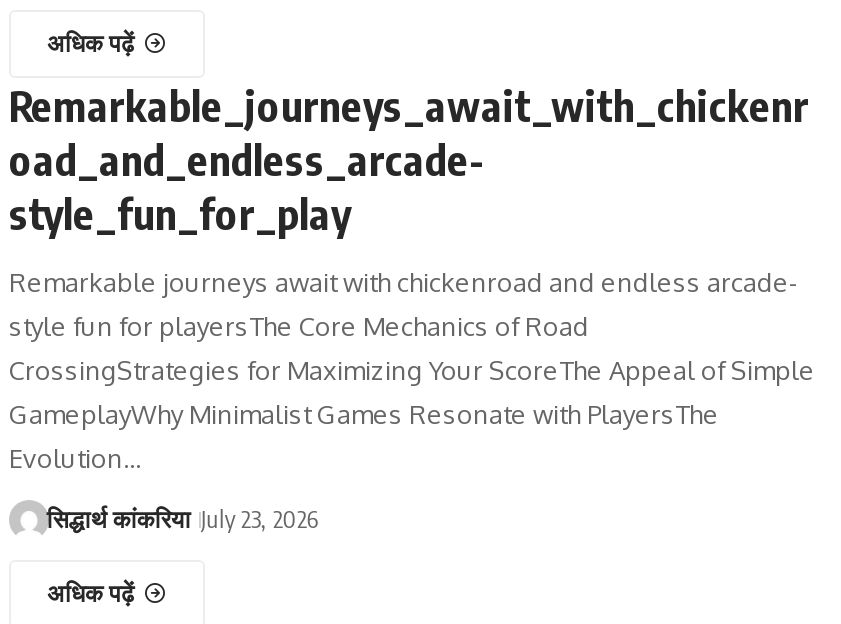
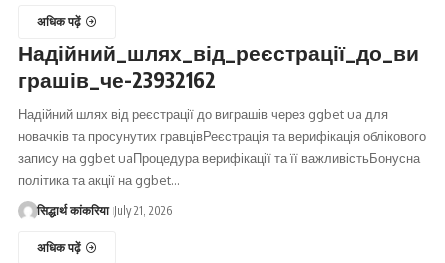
- Remarkable_journeys_await_with_chickenr
- oad_and_endless_arcade-
- style_fun_for_play
+ Надійний_шлях_від_реєстрації_до_ви
+ грашів_че-23932162

- Remarkable journeys await with chickenroad and endless arcade-
- style fun for playersThe Core Mechanics of Road
- CrossingStrategies for Maximizing Your ScoreThe Appeal of Simple
- GameplayWhy Minimalist Games Resonate with PlayersThe
- Evolution…
+ Надійний шлях від реєстрації до виграшів через ggbet ua для
+ новачків та просунутих гравцівРеєстрація та верифікація облікового
+ запису на ggbet uaПроцедура верифікації та її важливістьБонусна
+ політика та акції на ggbet…

- सिद्धार्थ कांकरिया July 23, 2026
+ सिद्धार्थ कांकरिया July 21, 2026
